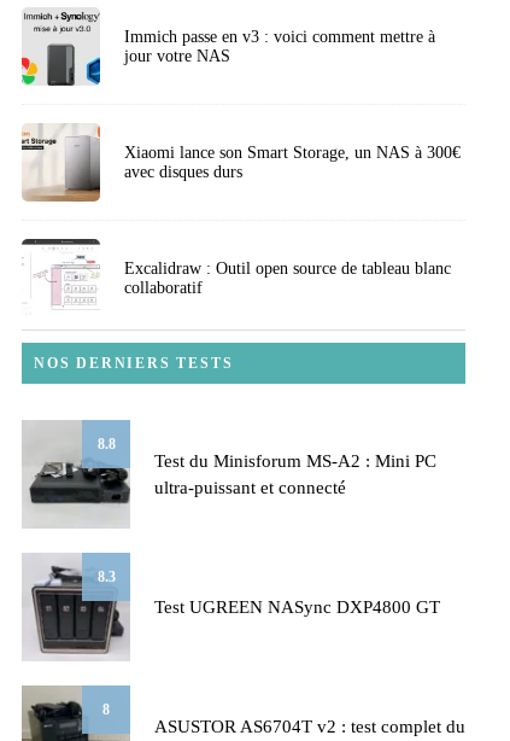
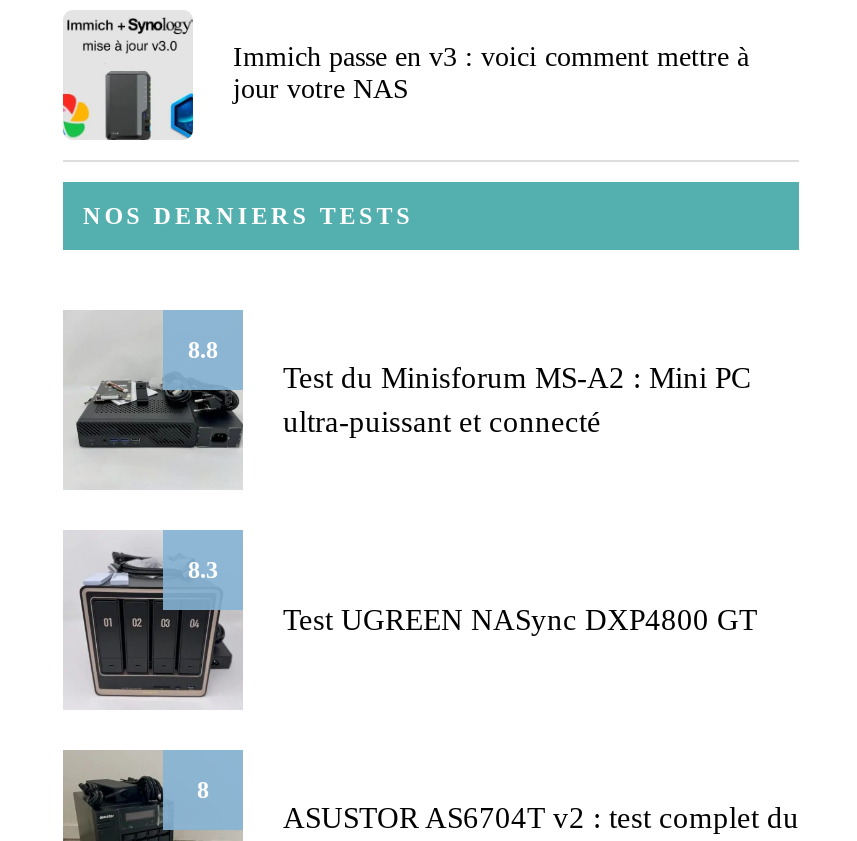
- [image]
- Xiaomi lance son Smart Storage, un NAS à 300€
- avec disques durs

- [image]
- Excalidraw : Outil open source de tableau blanc
- collaboratif
